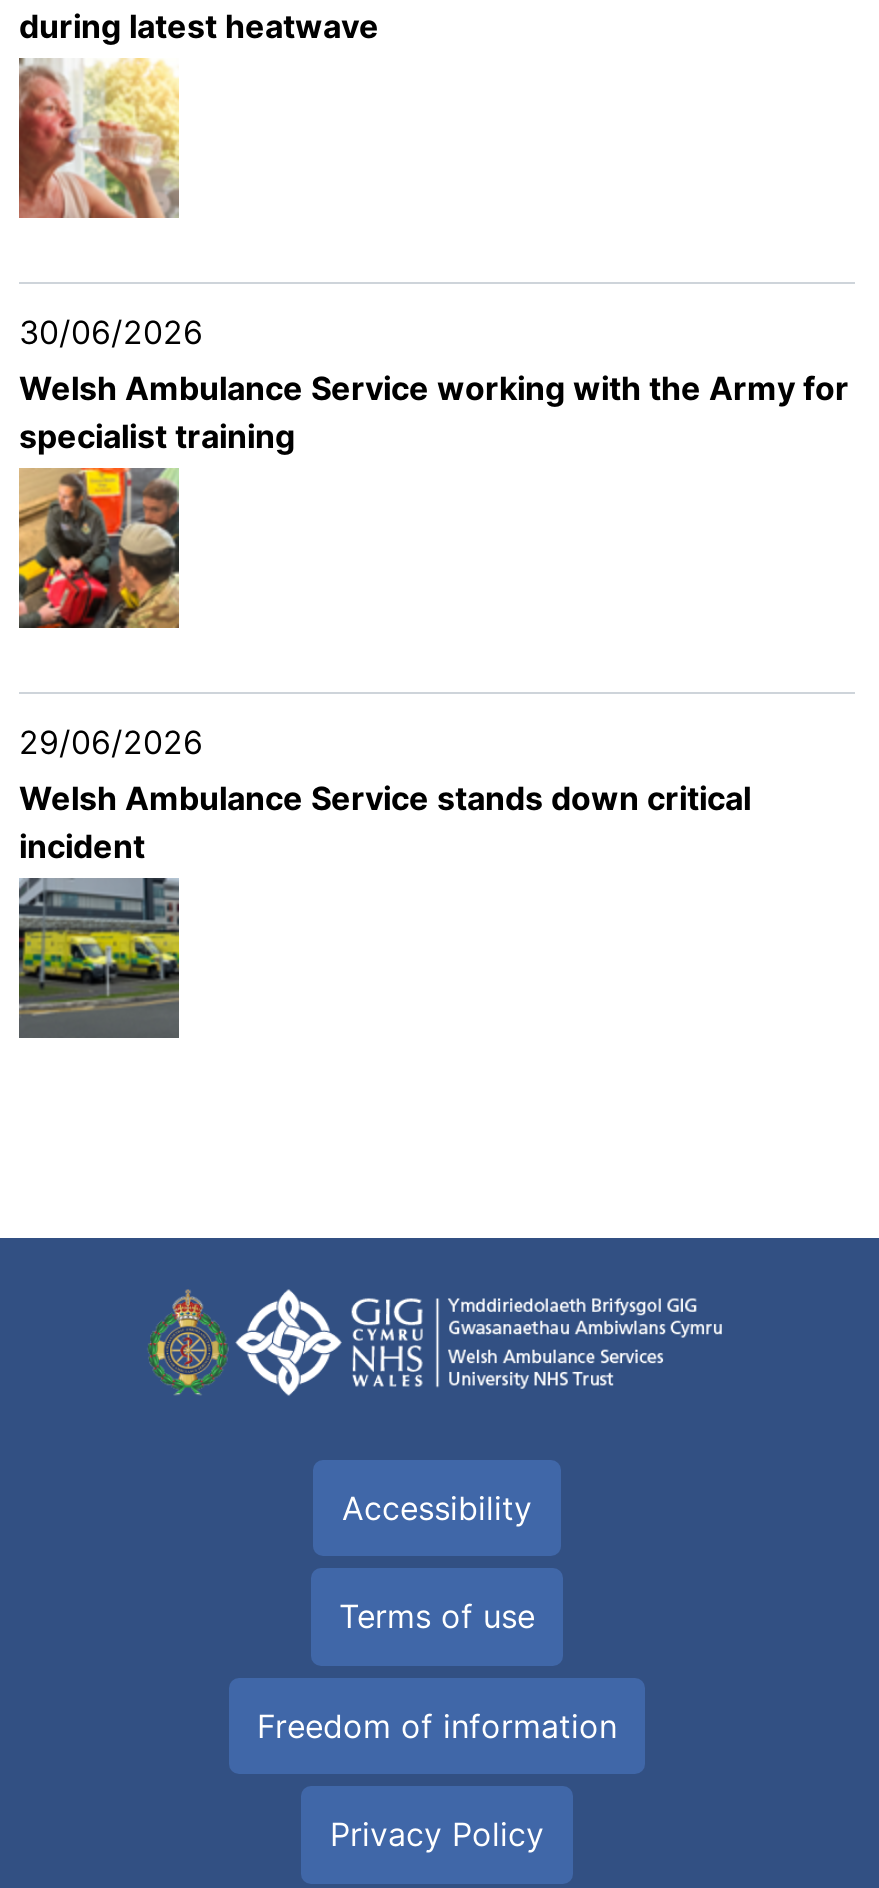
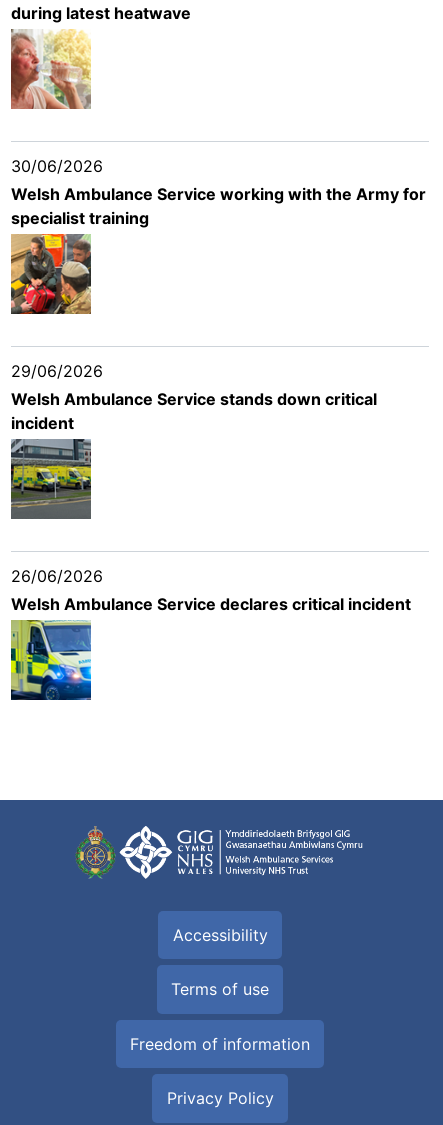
+ [image]

+ 26/06/2026
+ Welsh Ambulance Service declares critical incident
